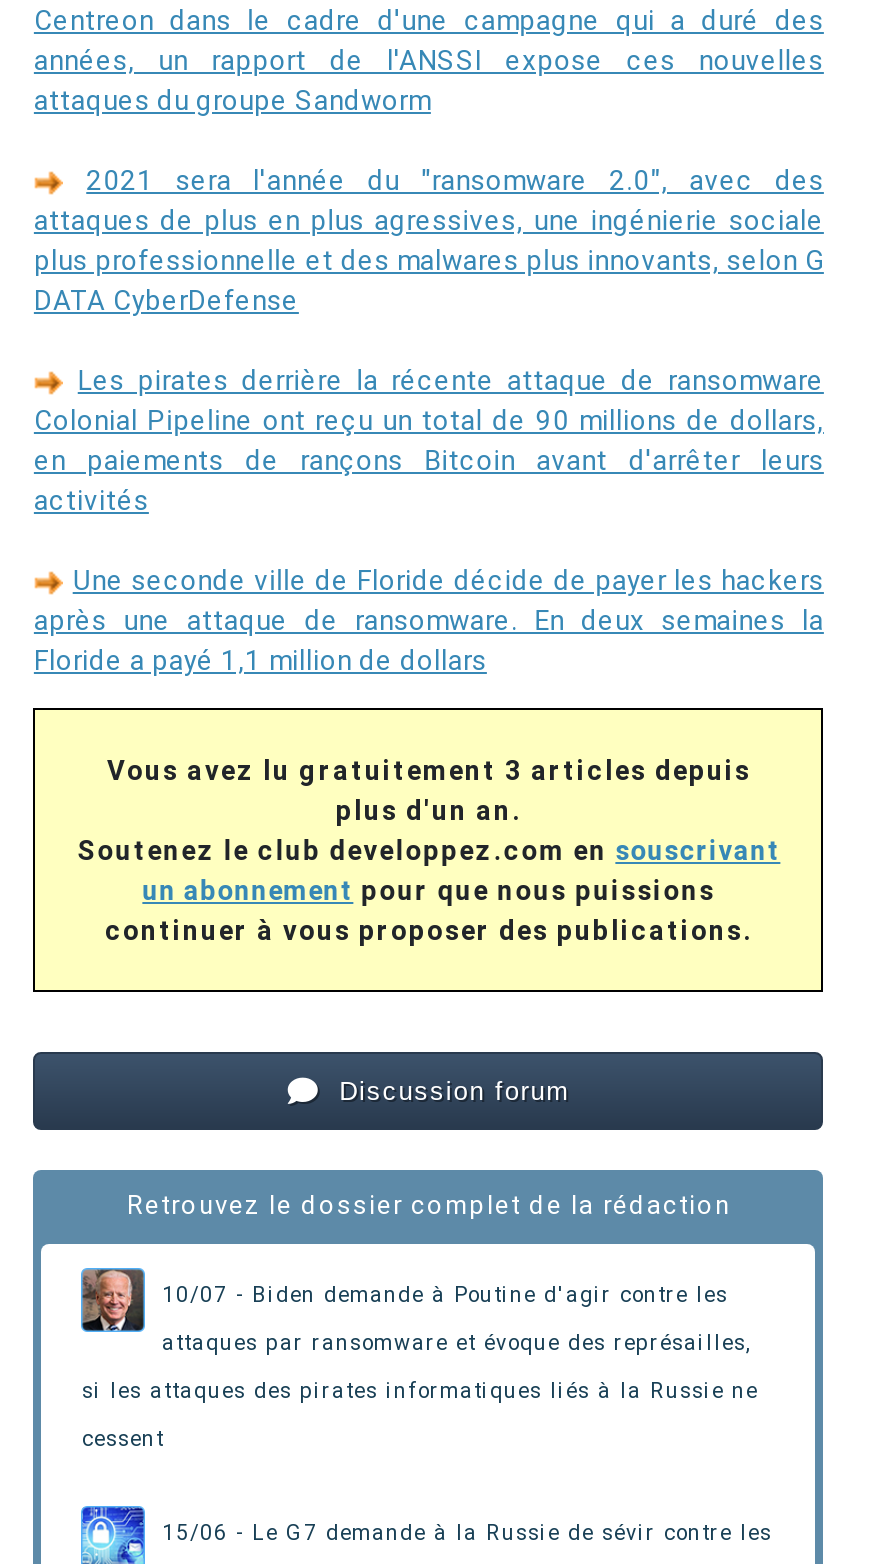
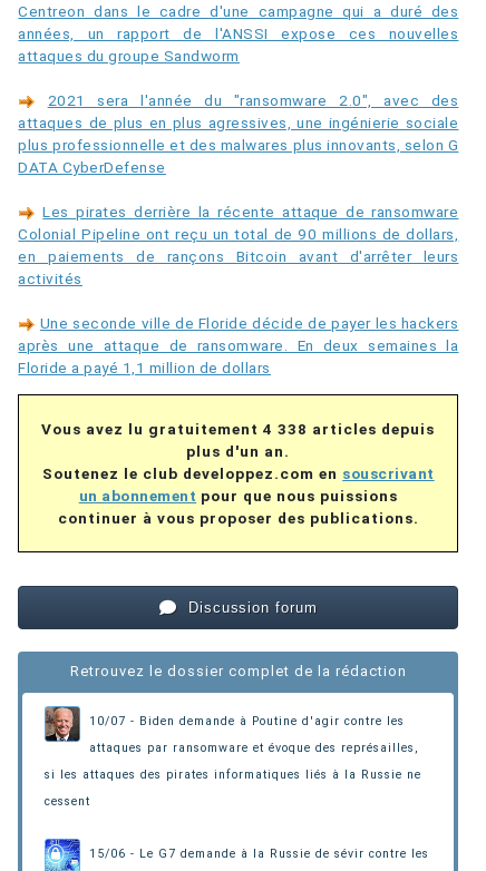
- Vous avez lu gratuitement 3 articles depuis
+ Vous avez lu gratuitement 4 338 articles depuis
